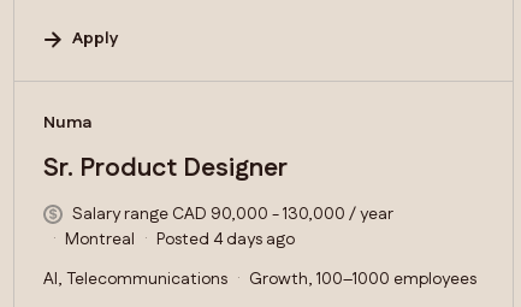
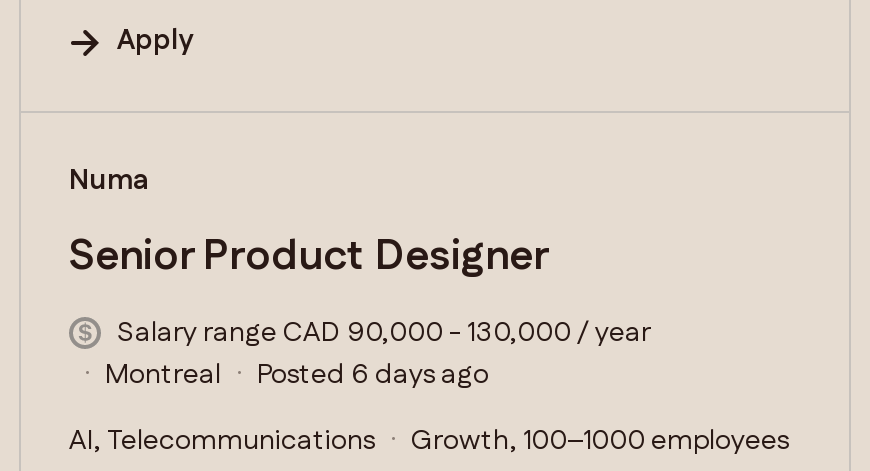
- Sr. Product Designer
+ Senior Product Designer

- Posted 4 days ago
+ Posted 6 days ago
